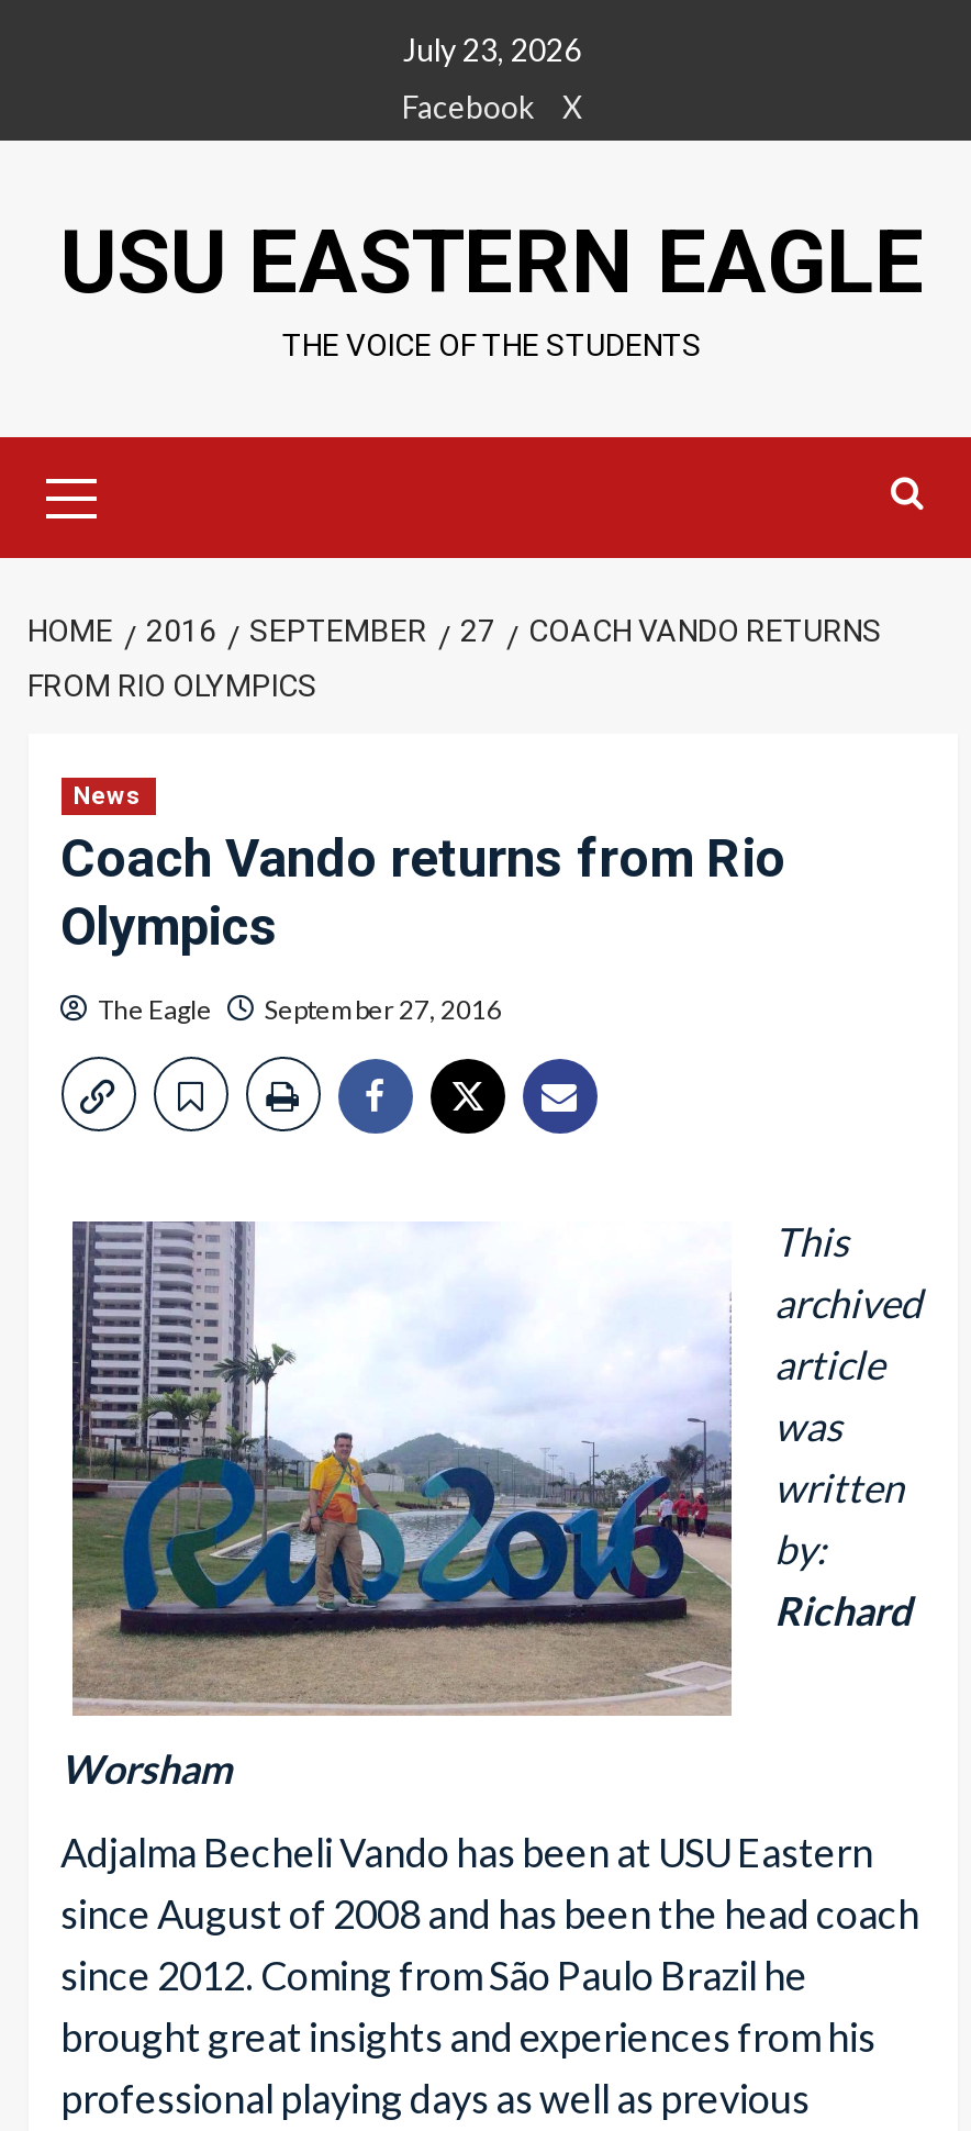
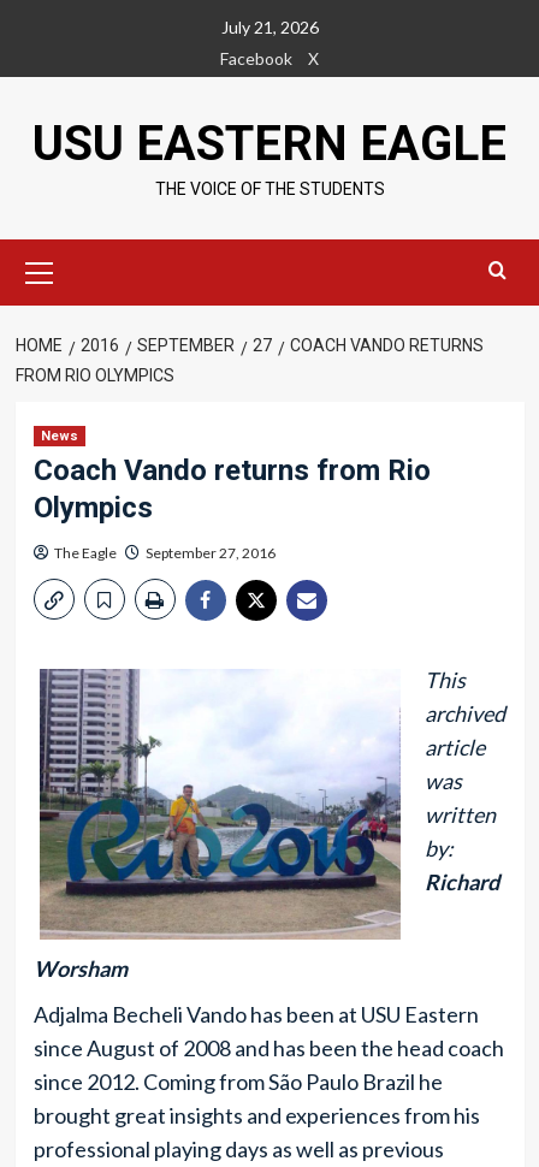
- July 23, 2026
+ July 21, 2026
